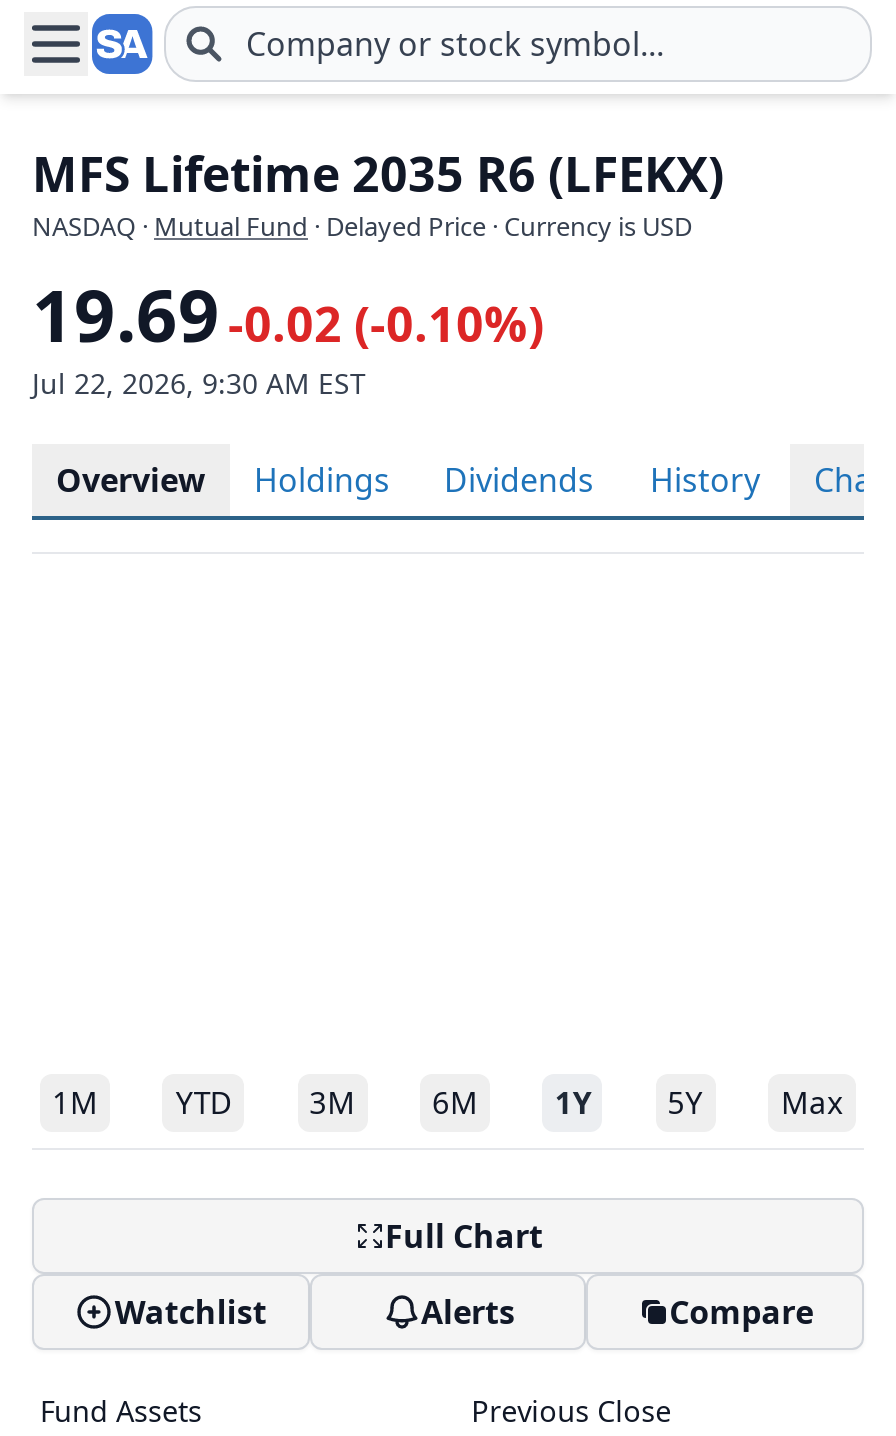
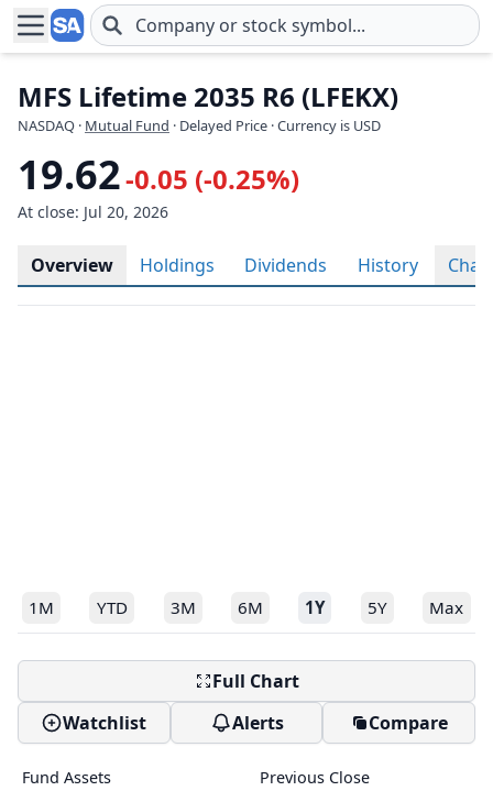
- 19.69 -0.02 (-0.10%)
- Jul 22, 2026, 9:30 AM EST
+ 19.62 -0.05 (-0.25%)
+ At close: Jul 20, 2026
